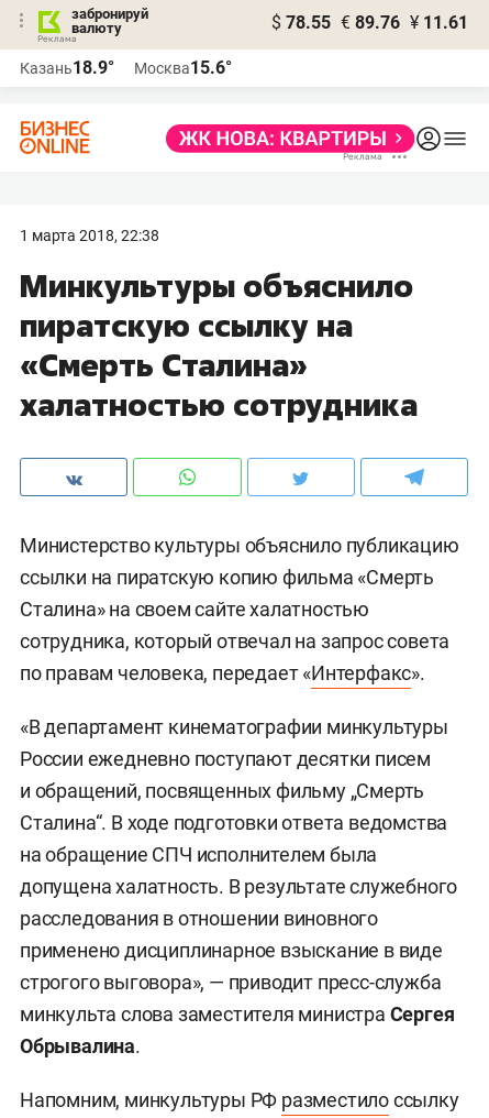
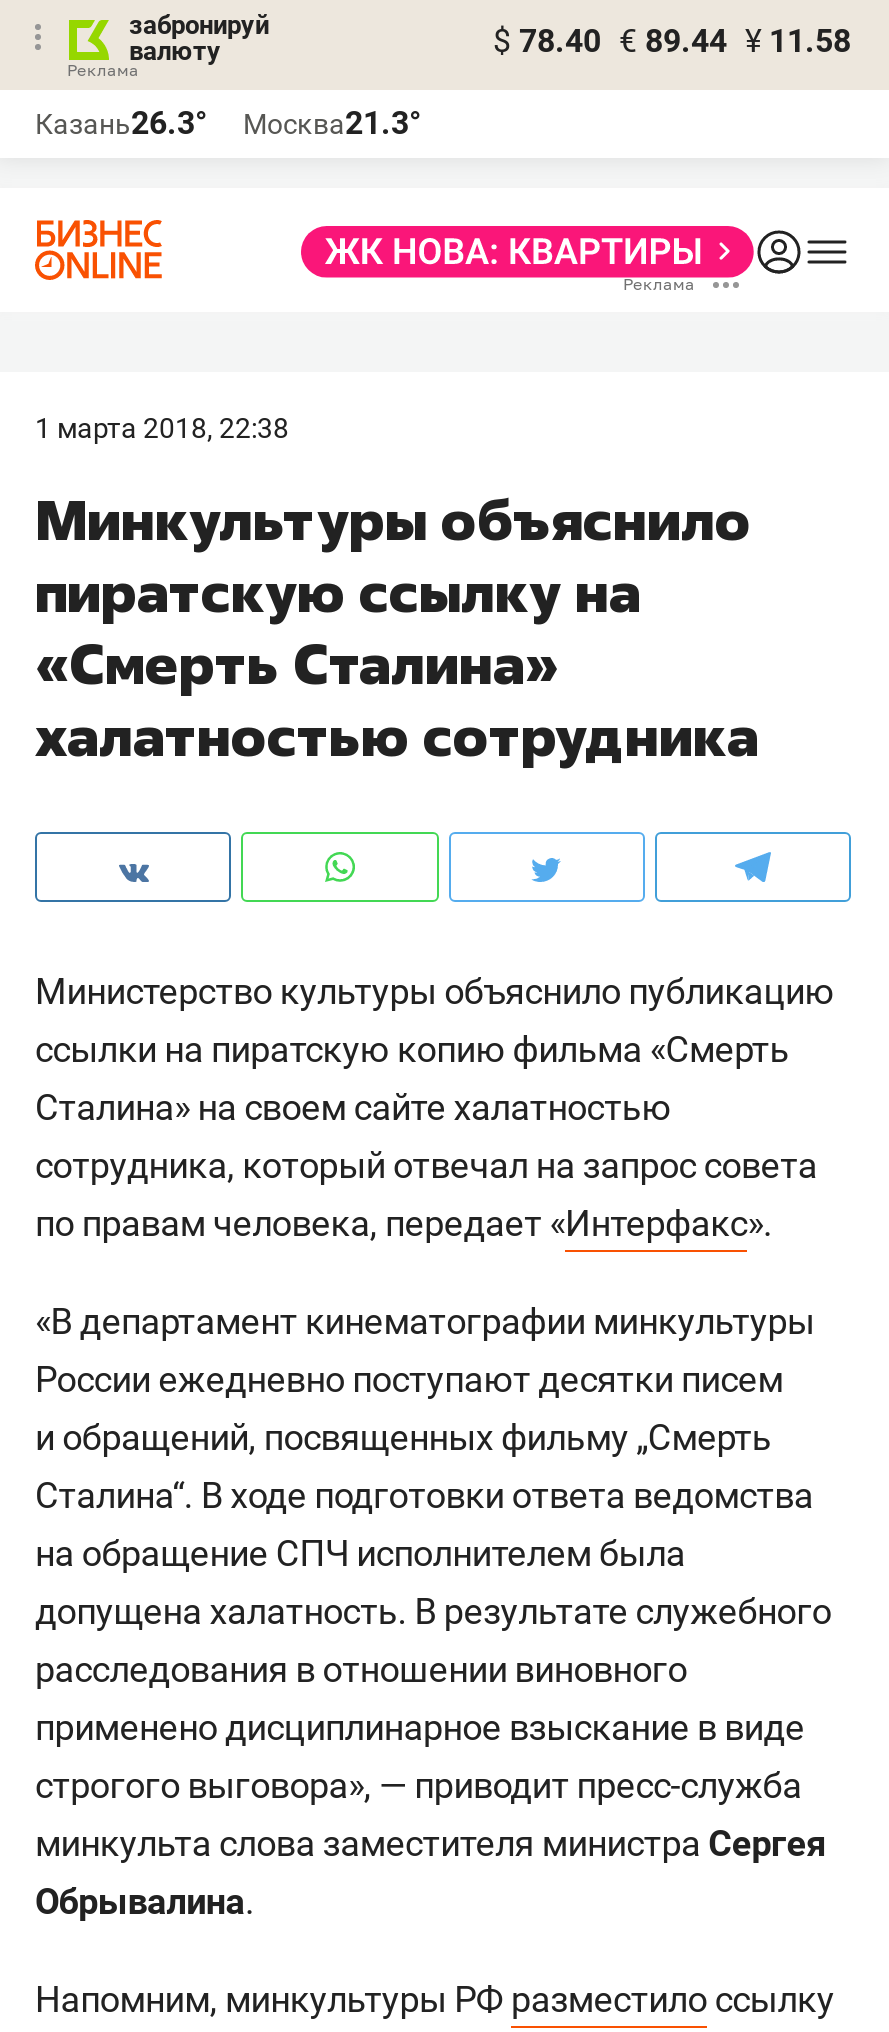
- $ 78.55 € 89.76 ¥ 11.61
+ $ 78.40 € 89.44 ¥ 11.58

- Казань18.9°
+ Казань26.3°

- Москва15.6°
+ Москва21.3°
